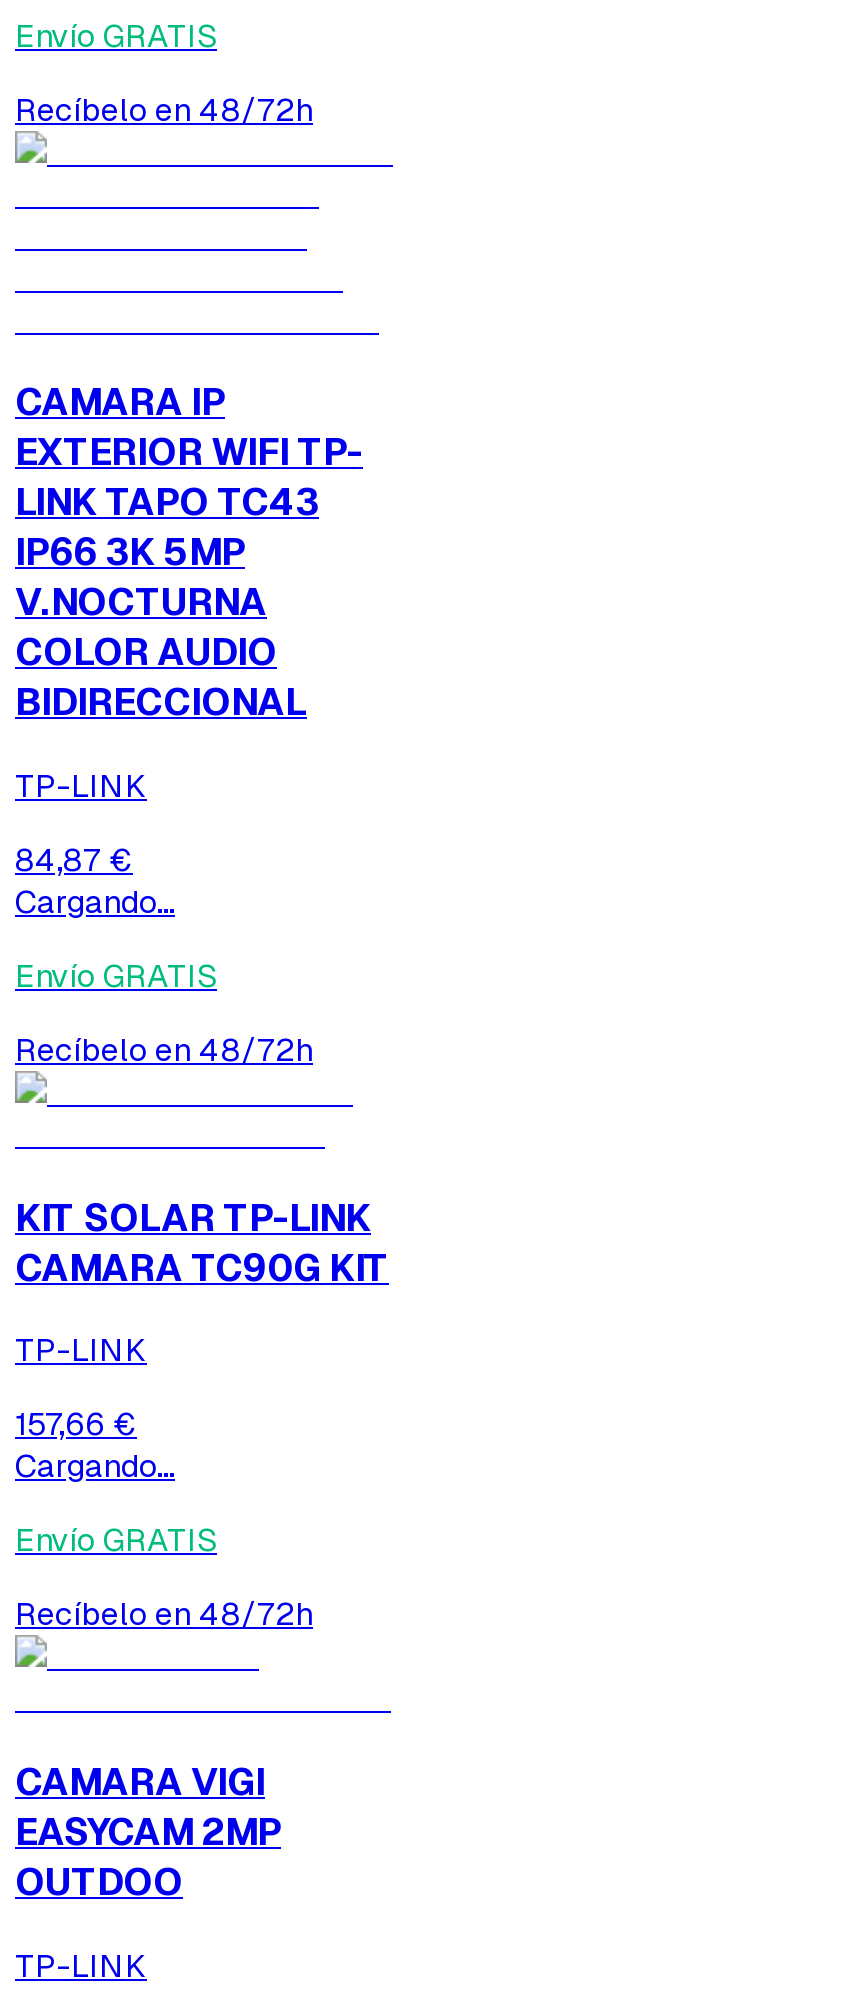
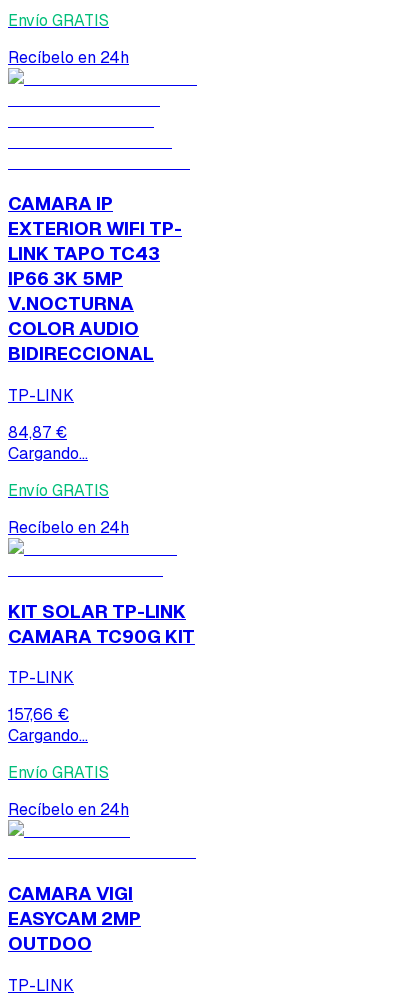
- Recíbelo en 48/72h
+ Recíbelo en 24h

- Recíbelo en 48/72h
+ Recíbelo en 24h

- Recíbelo en 48/72h
+ Recíbelo en 24h
